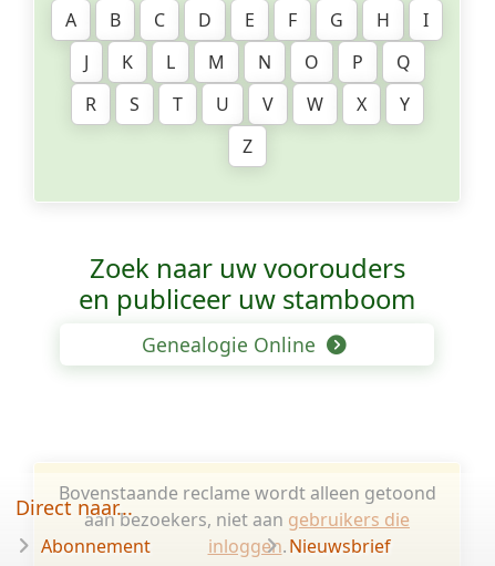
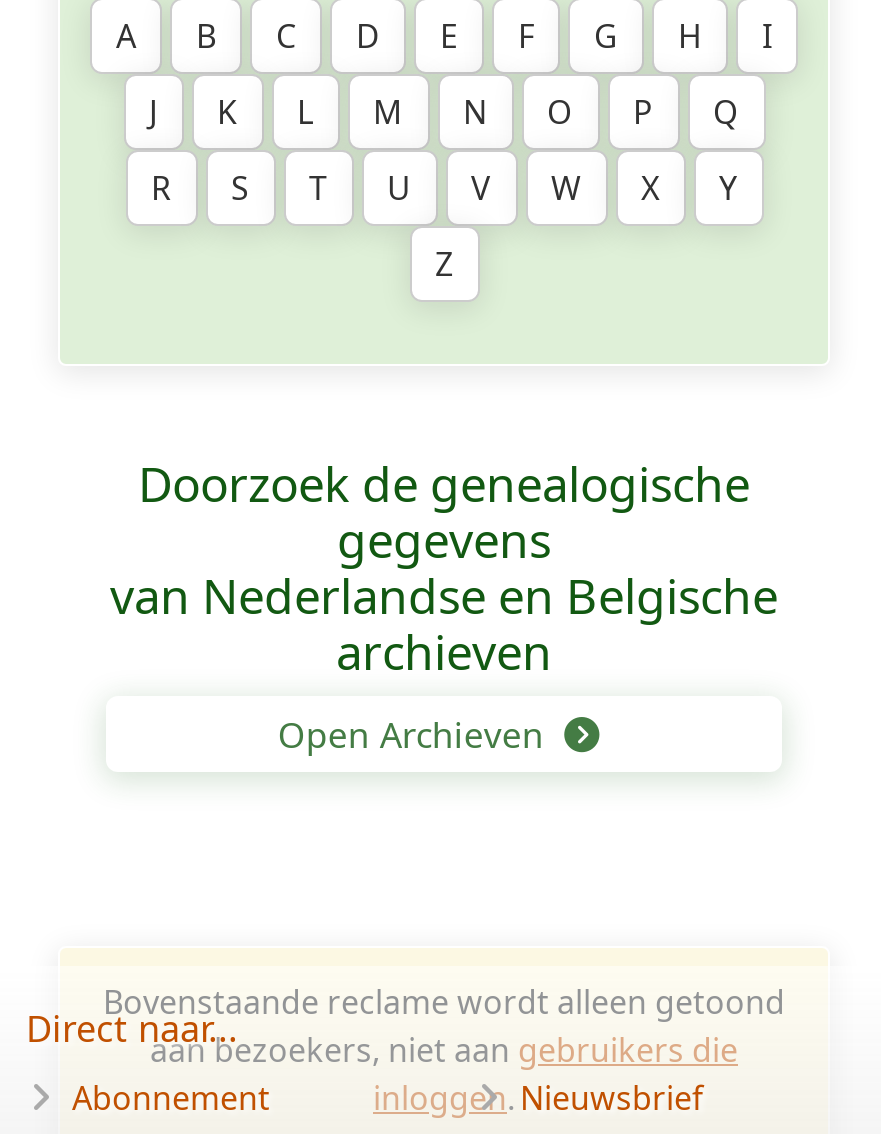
- Zoek naar uw voorouders
- en publiceer uw stamboom
- Genealogie Online
+ Doorzoek de genealogische
+ gegevens
+ van Nederlandse en Belgische
+ archieven
+ Open Archieven
